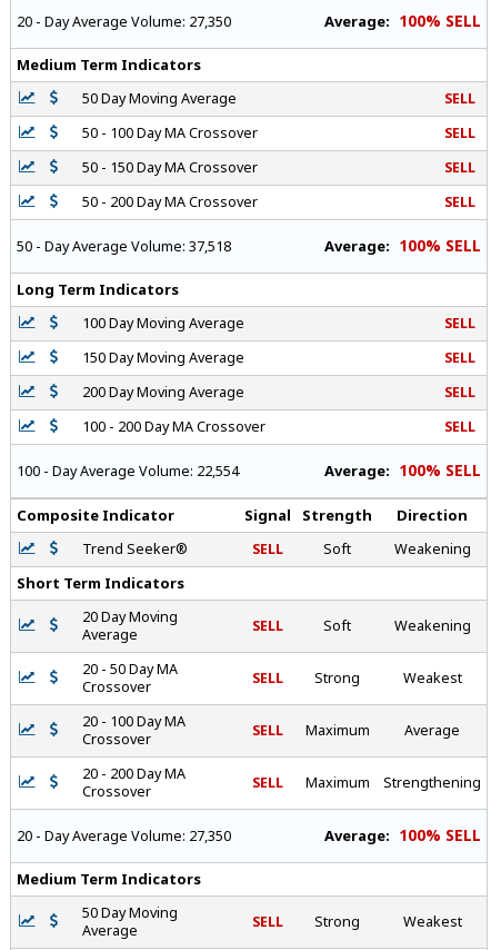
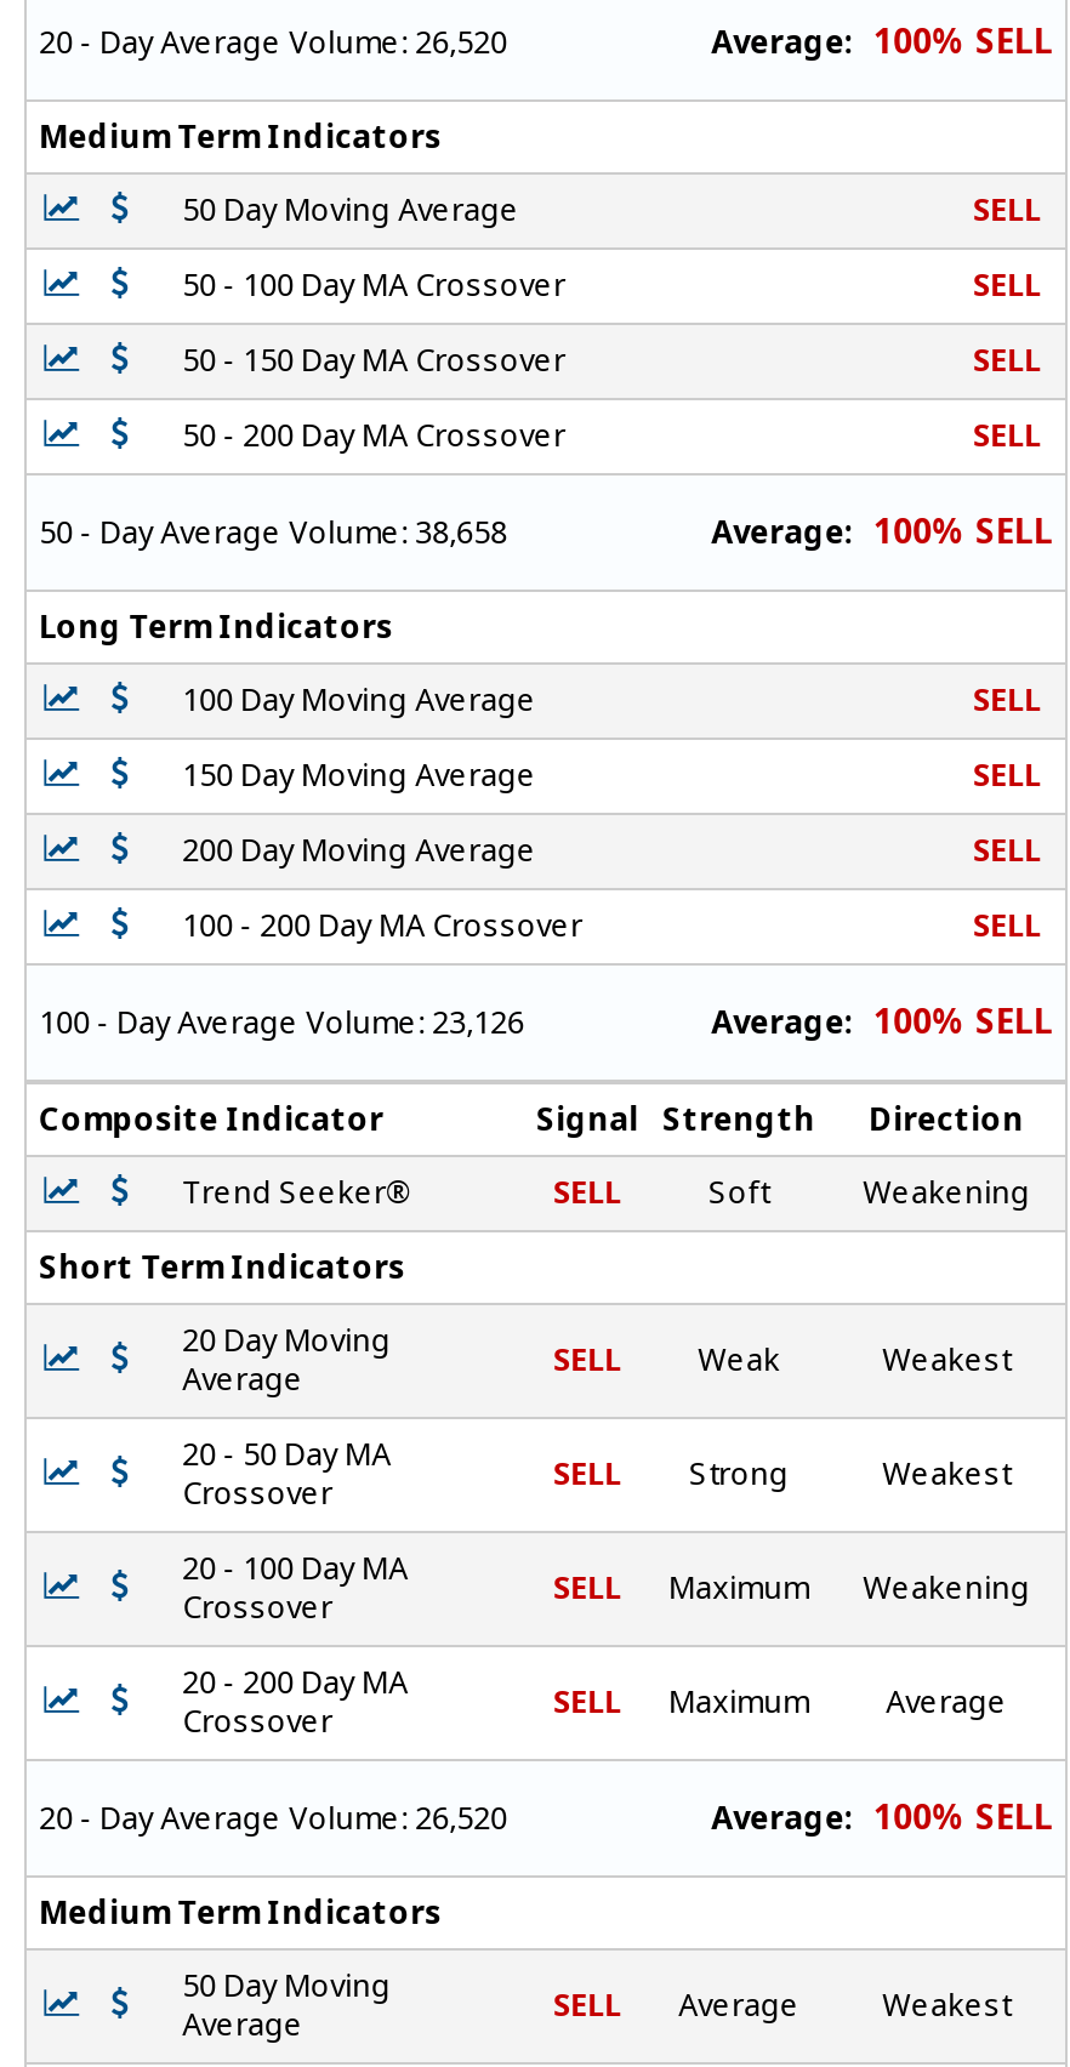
- 20 - Day Average Volume: 27,350
+ 20 - Day Average Volume: 26,520

- 50 - Day Average Volume: 37,518
+ 50 - Day Average Volume: 38,658

- 100 - Day Average Volume: 22,554
+ 100 - Day Average Volume: 23,126

- Soft
- Weakening
+ Weak
+ Weakest

- Average
+ Weakening

- Strengthening
+ Average

- 20 - Day Average Volume: 27,350
+ 20 - Day Average Volume: 26,520

- Strong
+ Average
